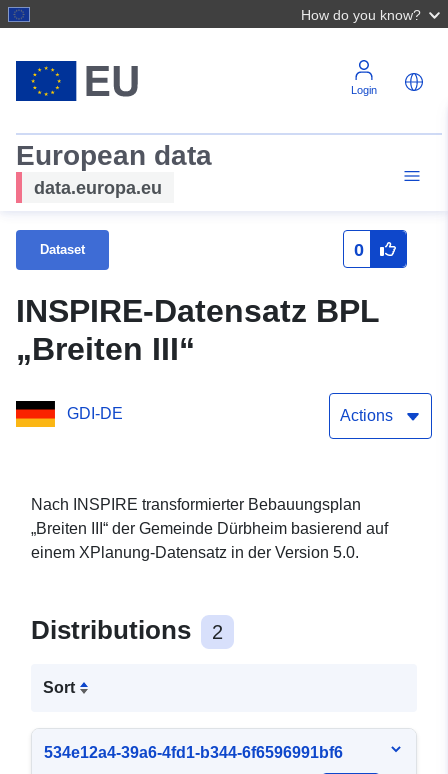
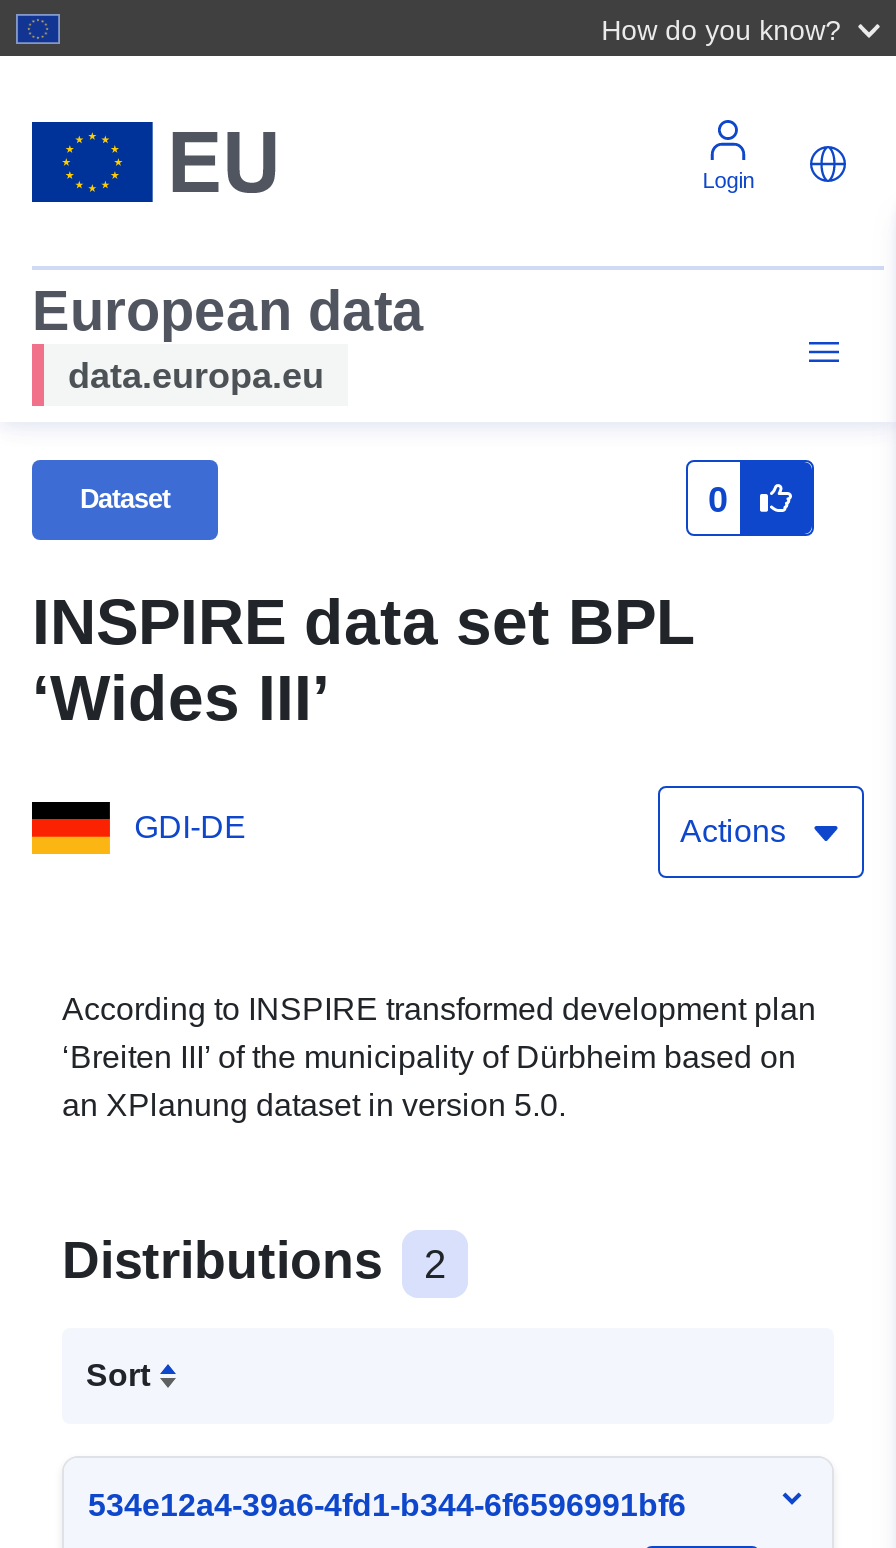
- INSPIRE-Datensatz BPL
- „Breiten III“
+ INSPIRE data set BPL
+ ‘Wides III’

- Nach INSPIRE transformierter Bebauungsplan
- „Breiten III“ der Gemeinde Dürbheim basierend auf
- einem XPlanung-Datensatz in der Version 5.0.
+ According to INSPIRE transformed development plan
+ ‘Breiten III’ of the municipality of Dürbheim based on
+ an XPlanung dataset in version 5.0.
